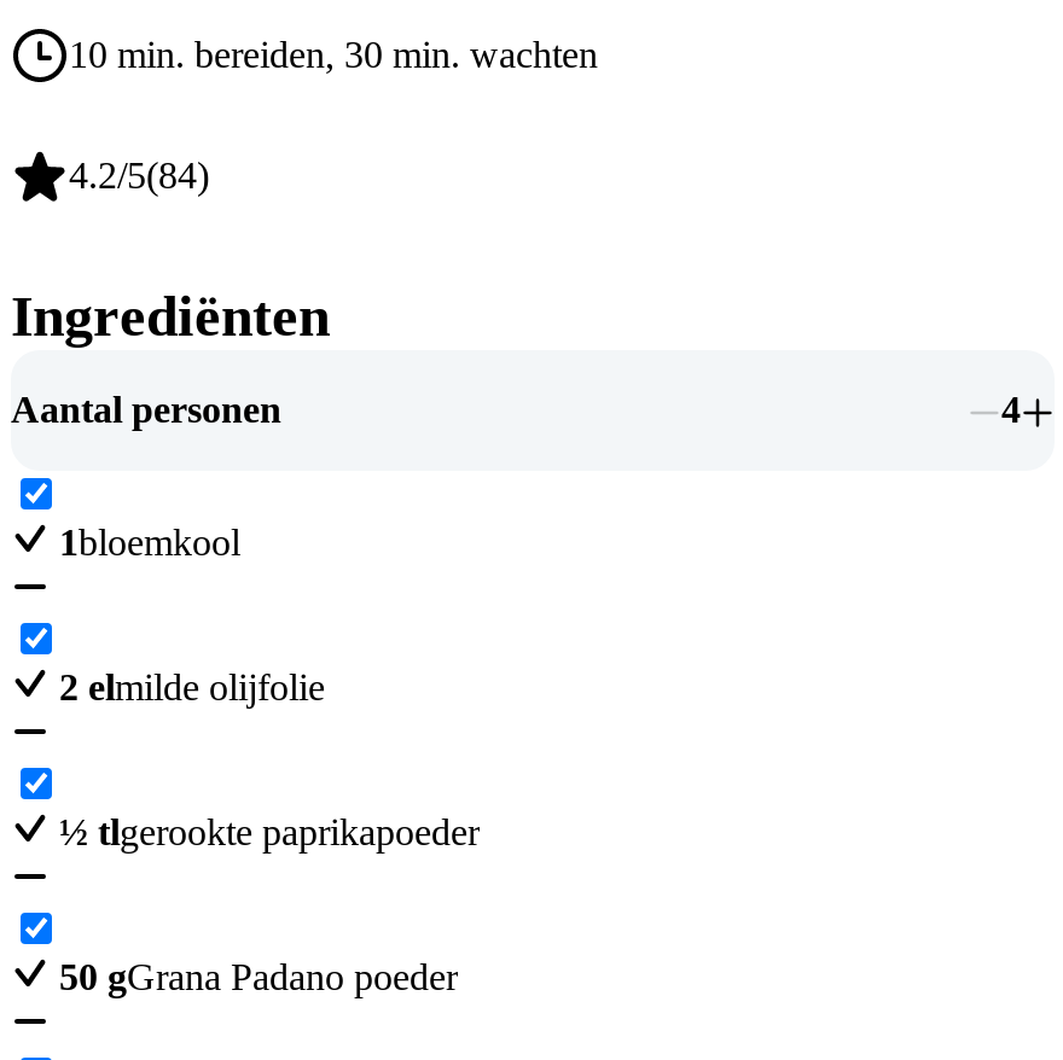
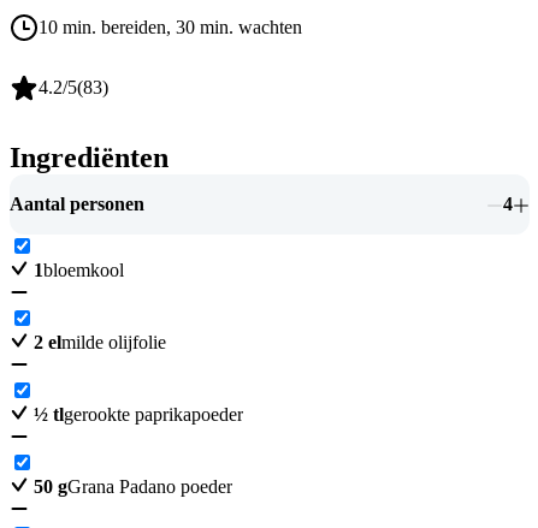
- 4.2/5(84)
+ 4.2/5(83)
